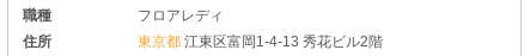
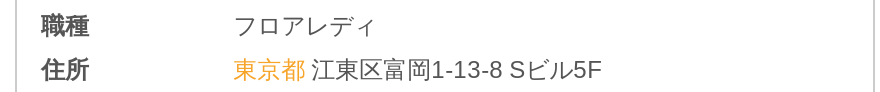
- 東京都江東区富岡1-4-13 秀花ビル2階
+ 東京都江東区富岡1-13-8 Sビル5F
